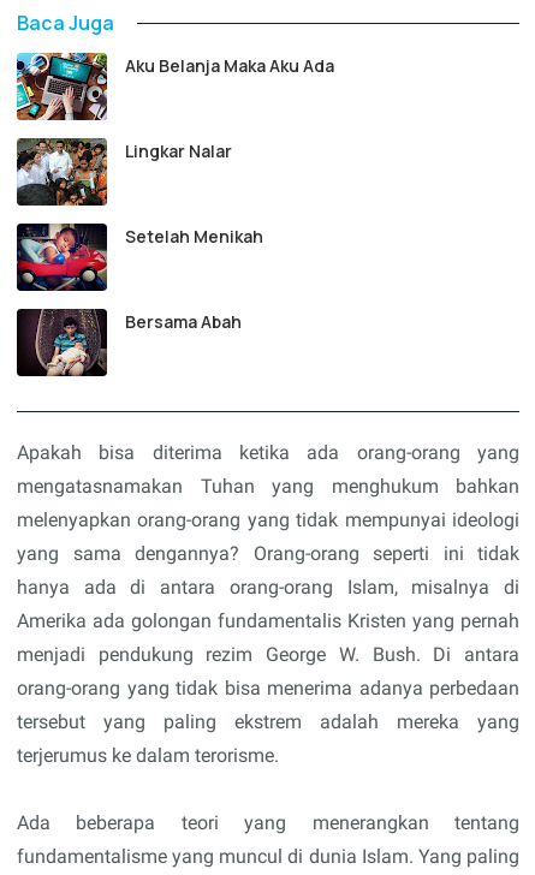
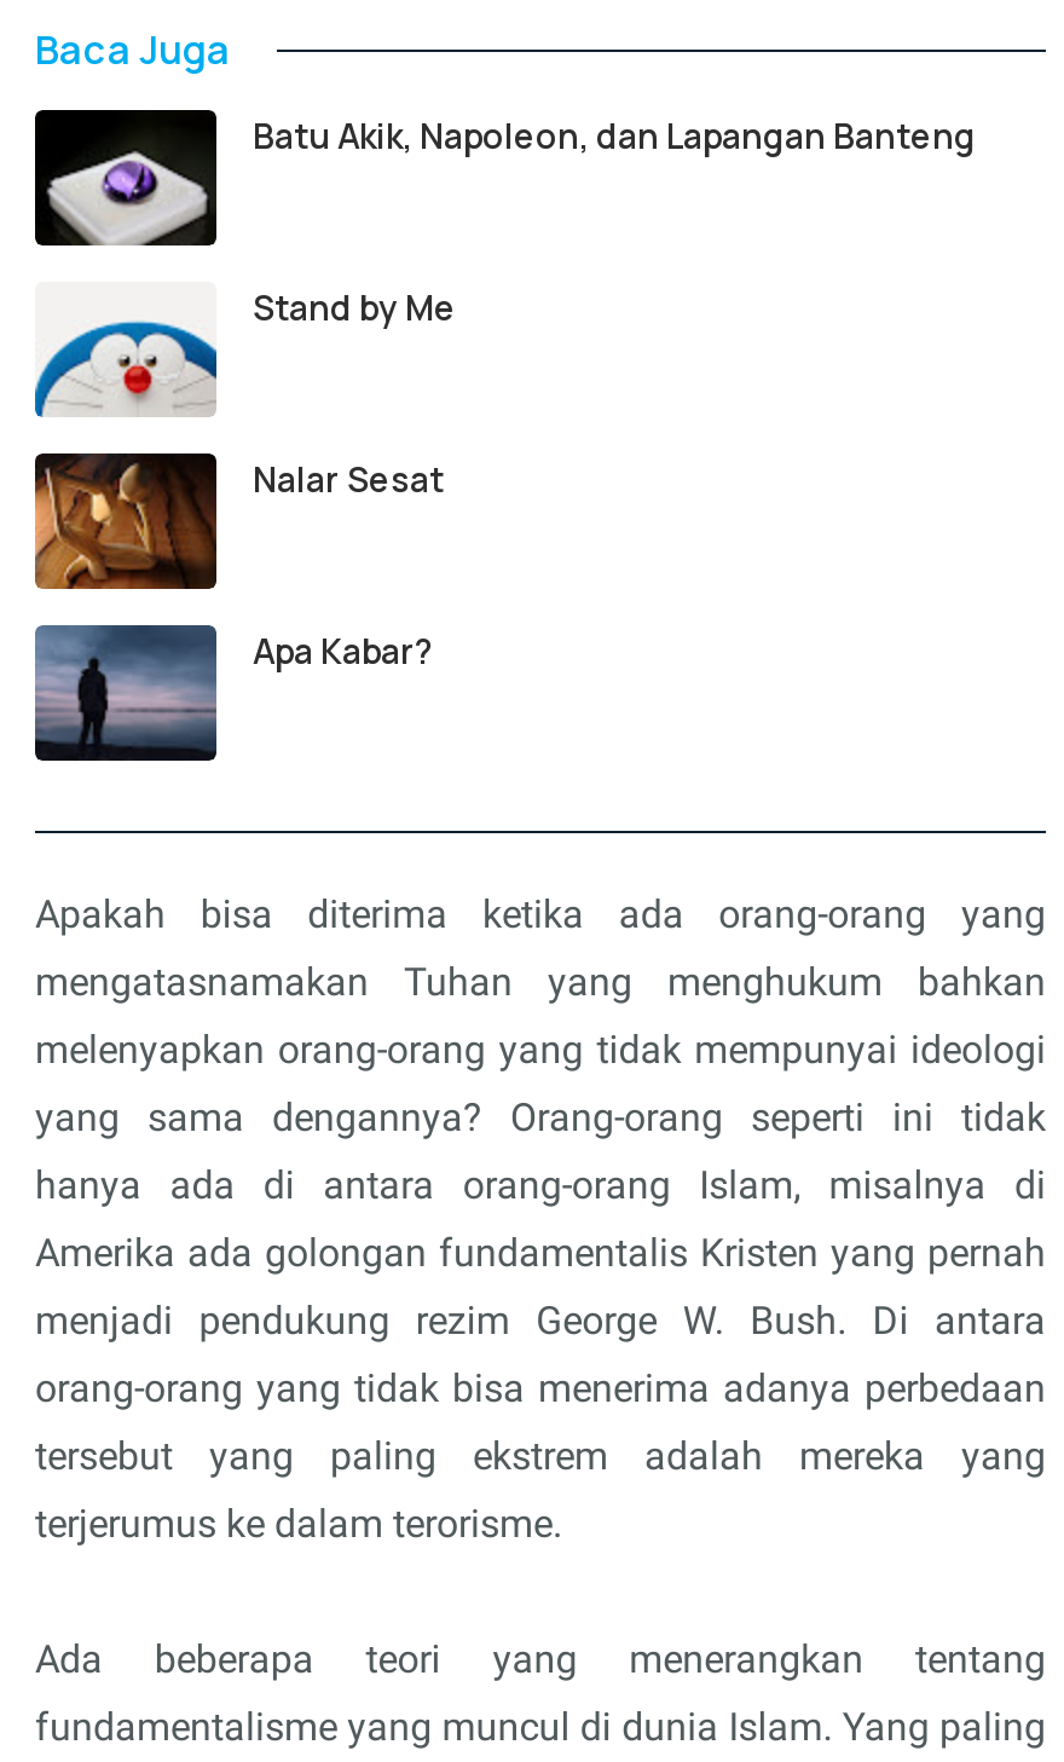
- [image]
- Aku Belanja Maka Aku Ada
+ [image]
+ Batu Akik, Napoleon, dan Lapangan Banteng

- [image]
- Lingkar Nalar
+ [image]
+ Stand by Me

- [image]
- Setelah Menikah
+ [image]
+ Nalar Sesat

- [image]
- Bersama Abah
+ [image]
+ Apa Kabar?
